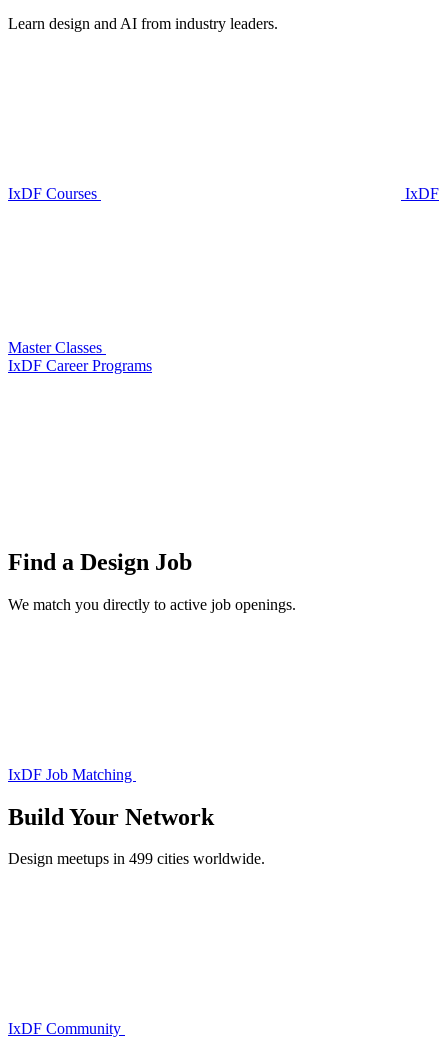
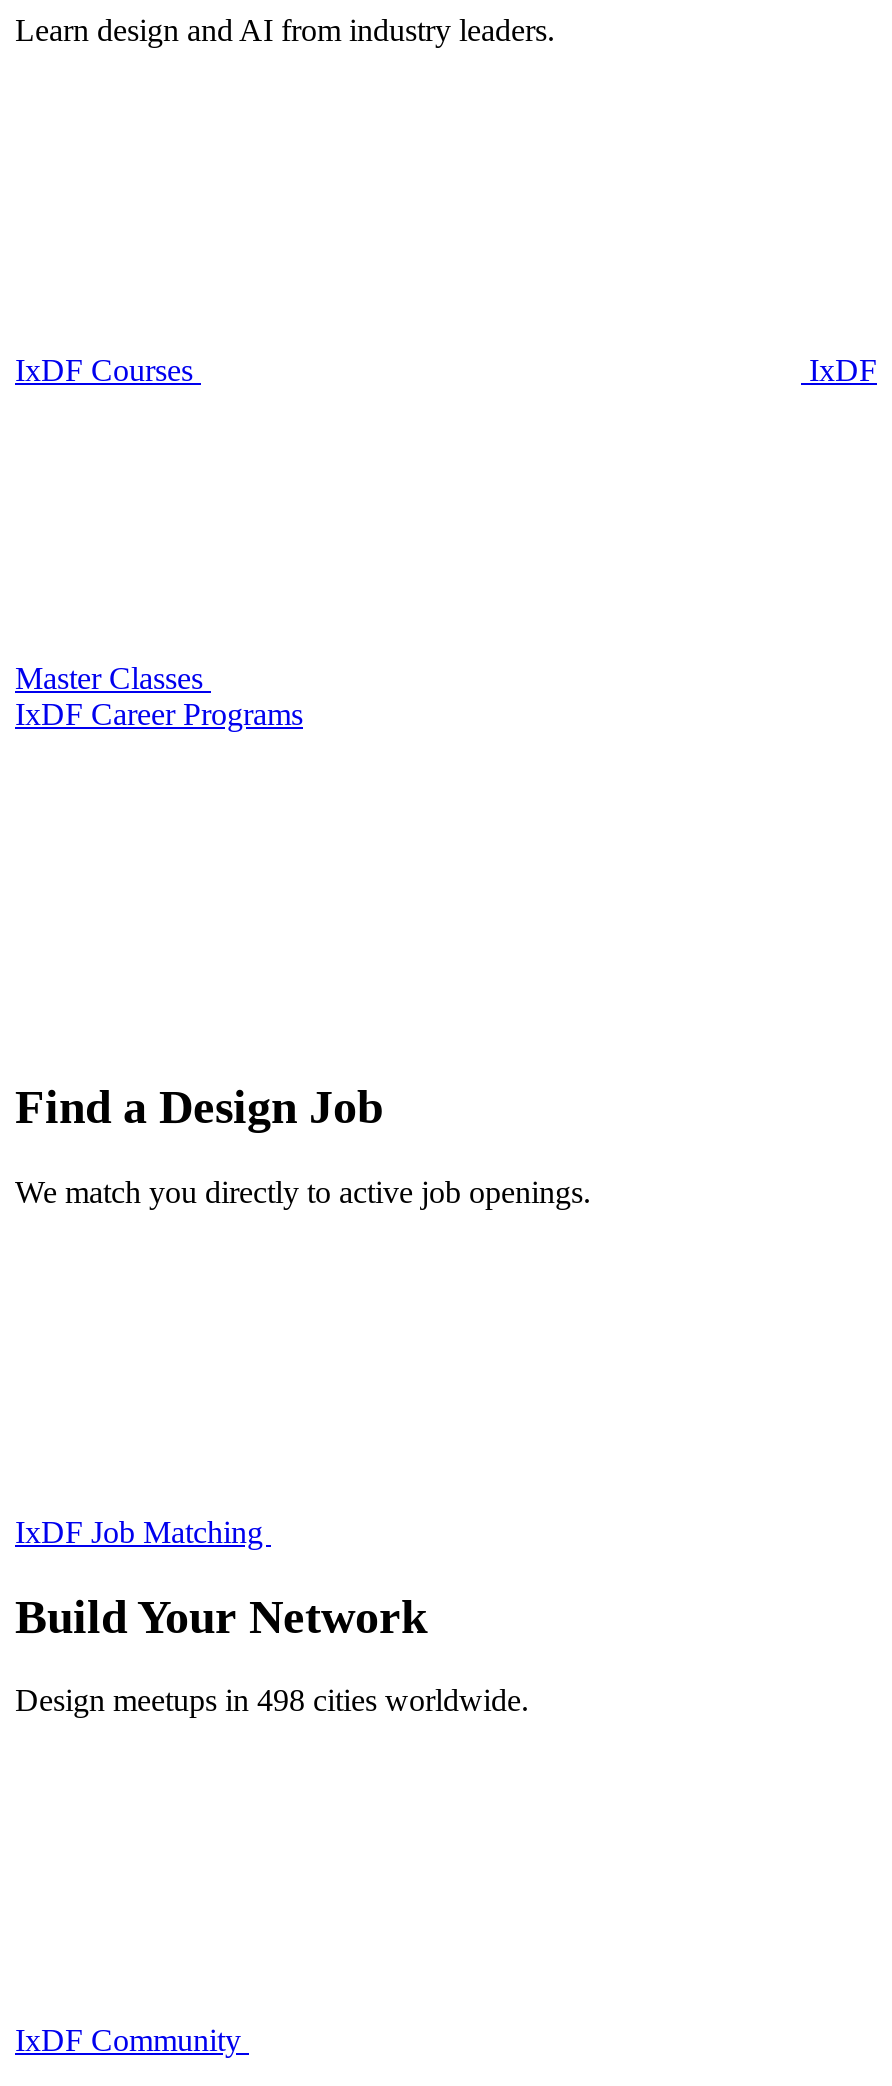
- Design meetups in 499 cities worldwide.
+ Design meetups in 498 cities worldwide.
